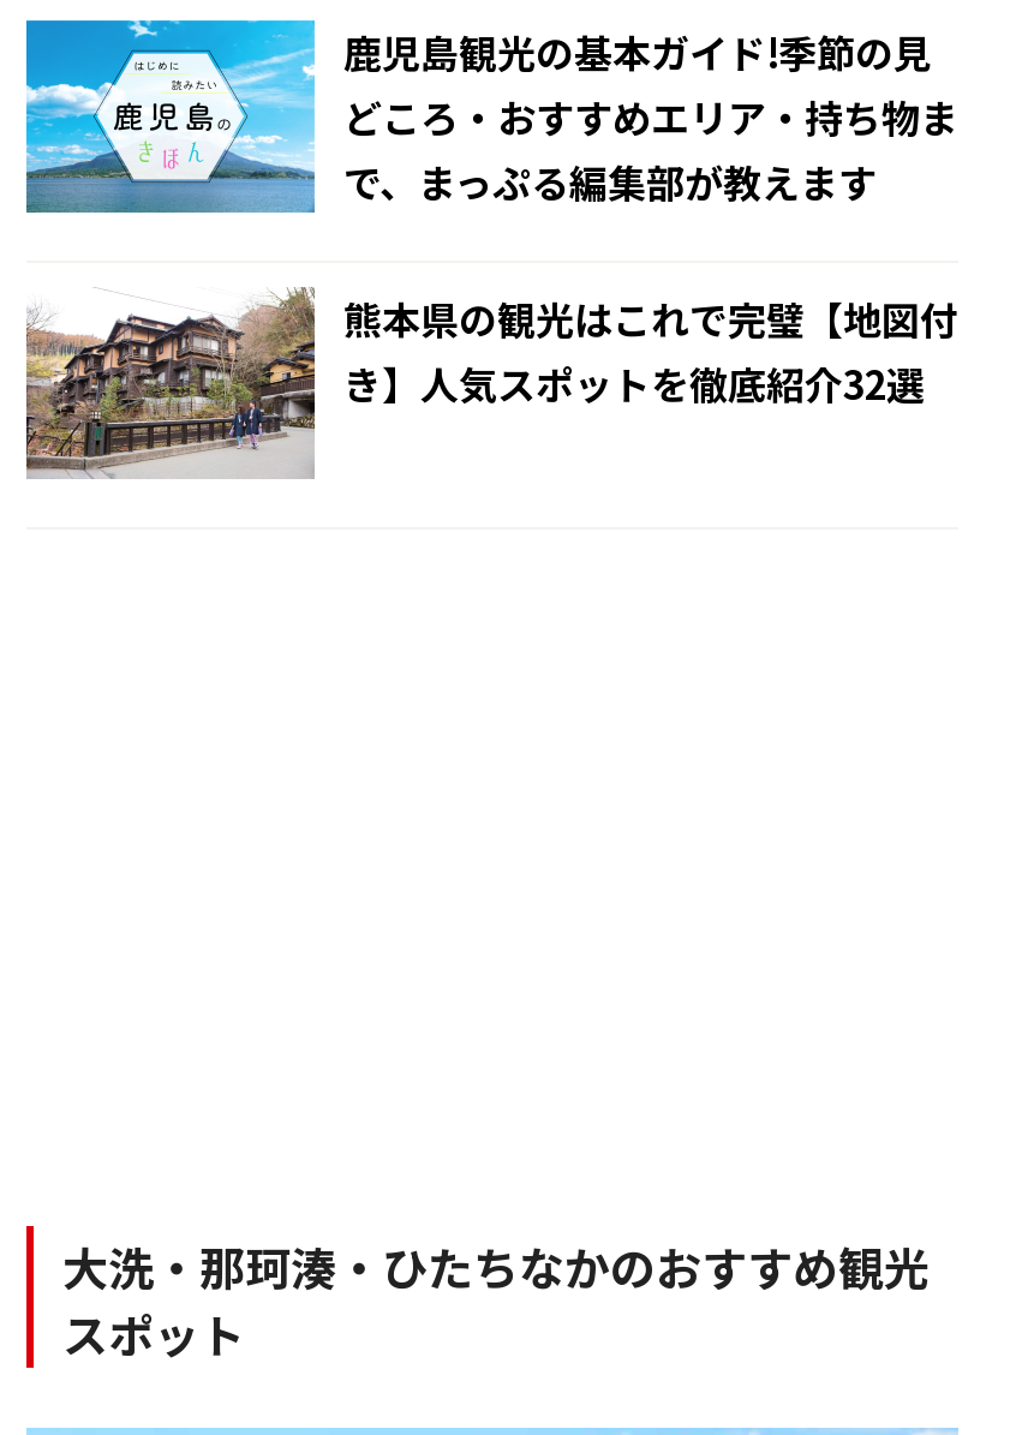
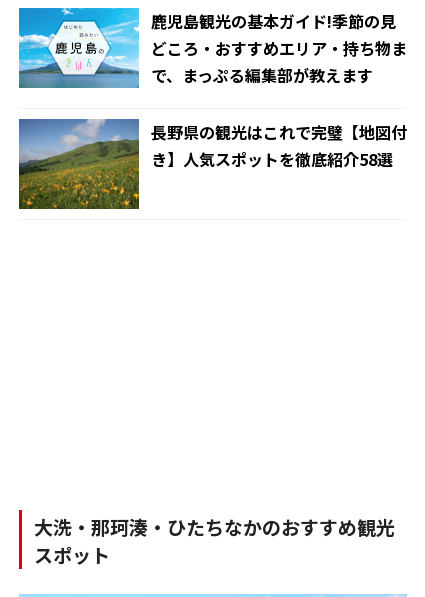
- [image]
- 熊本県の観光はこれで完璧【地図付
+ [image]
+ 長野県の観光はこれで完璧【地図付

- き】人気スポットを徹底紹介32選
+ き】人気スポットを徹底紹介58選
